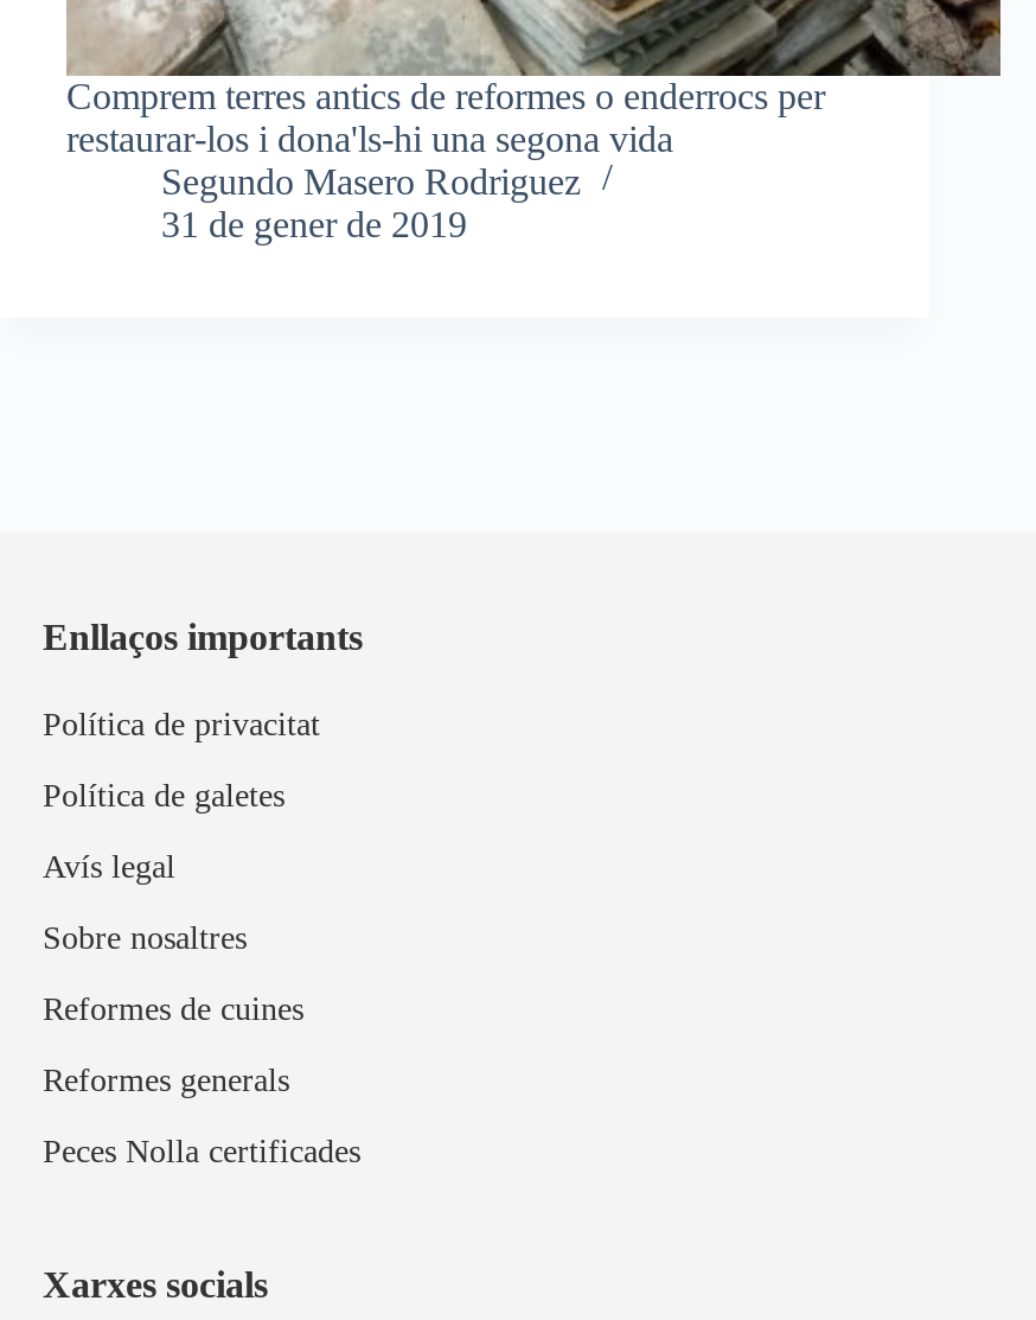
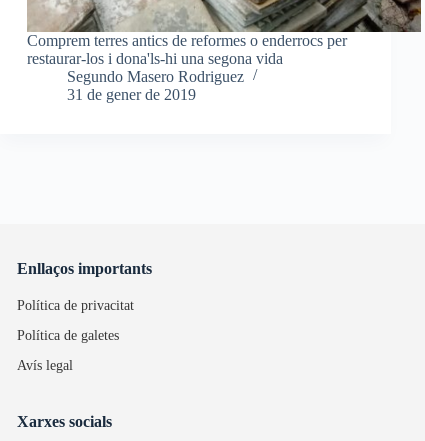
- Sobre nosaltres
- Reformes de cuines
- Reformes generals
- Peces Nolla certificades
